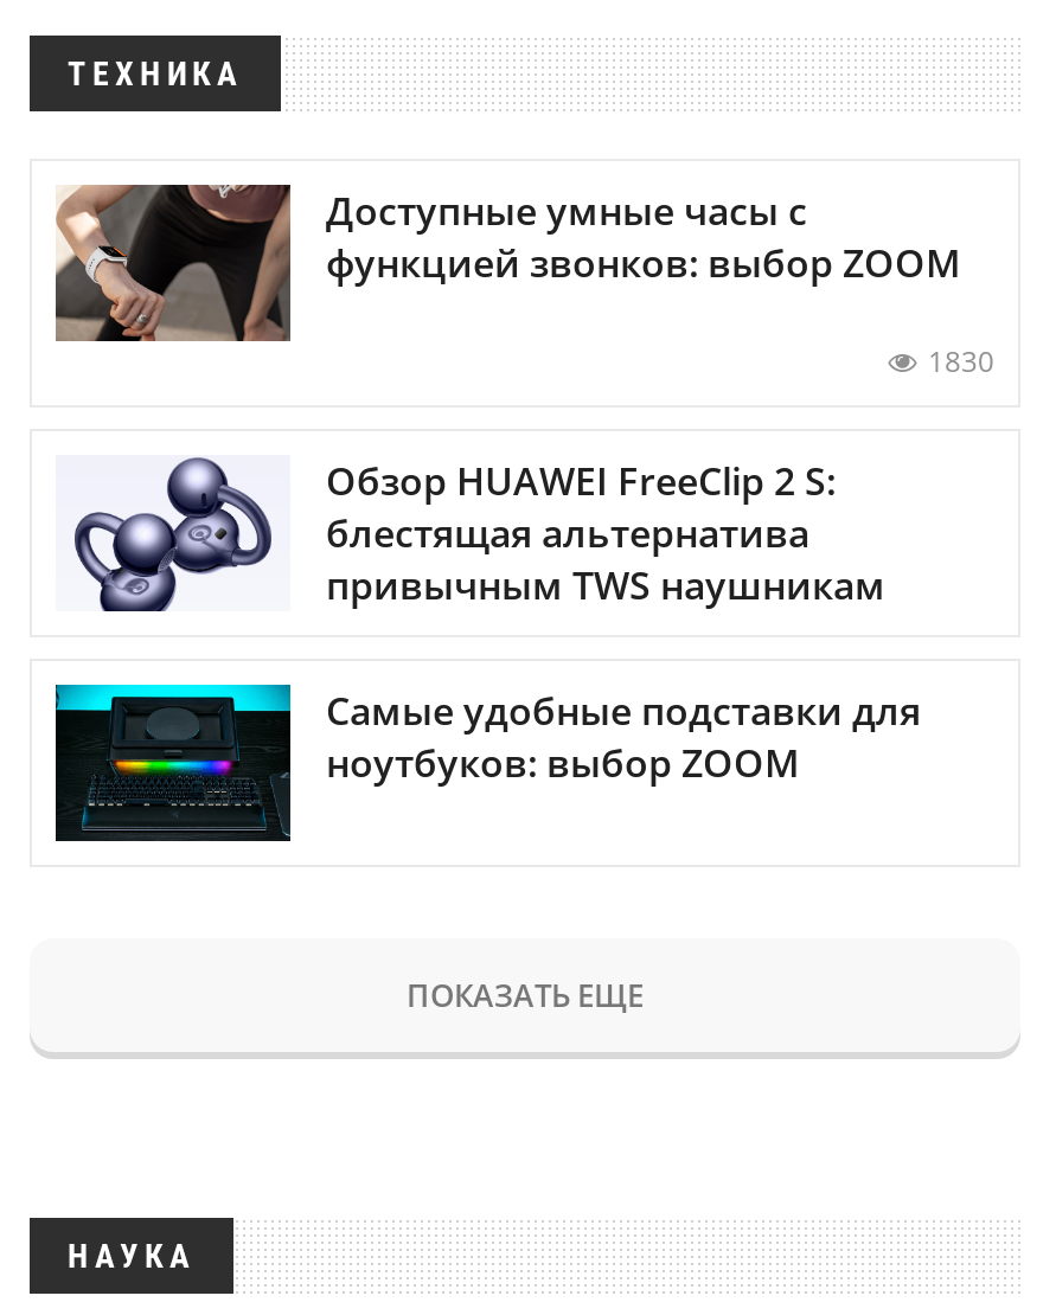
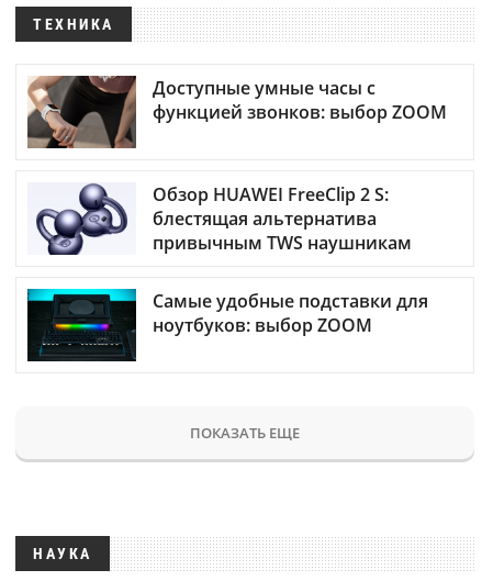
- 1830
